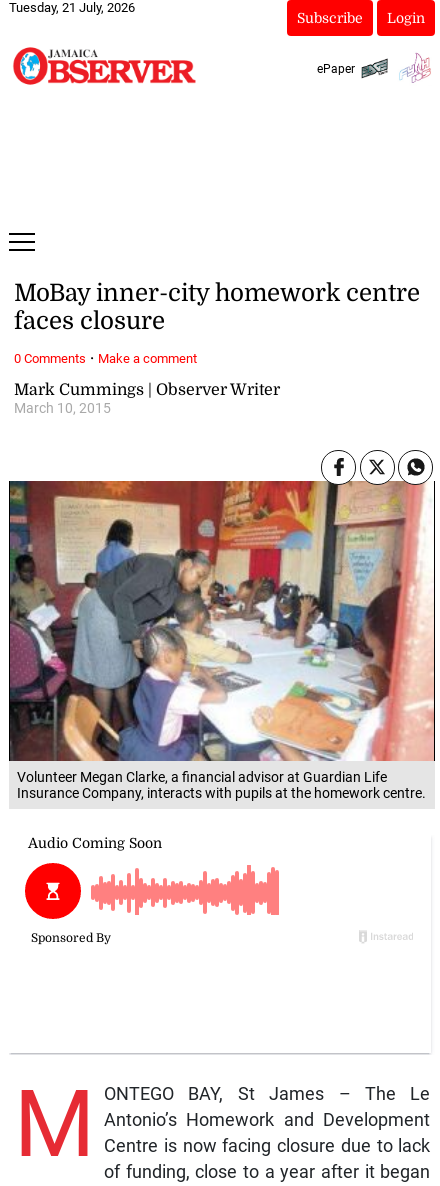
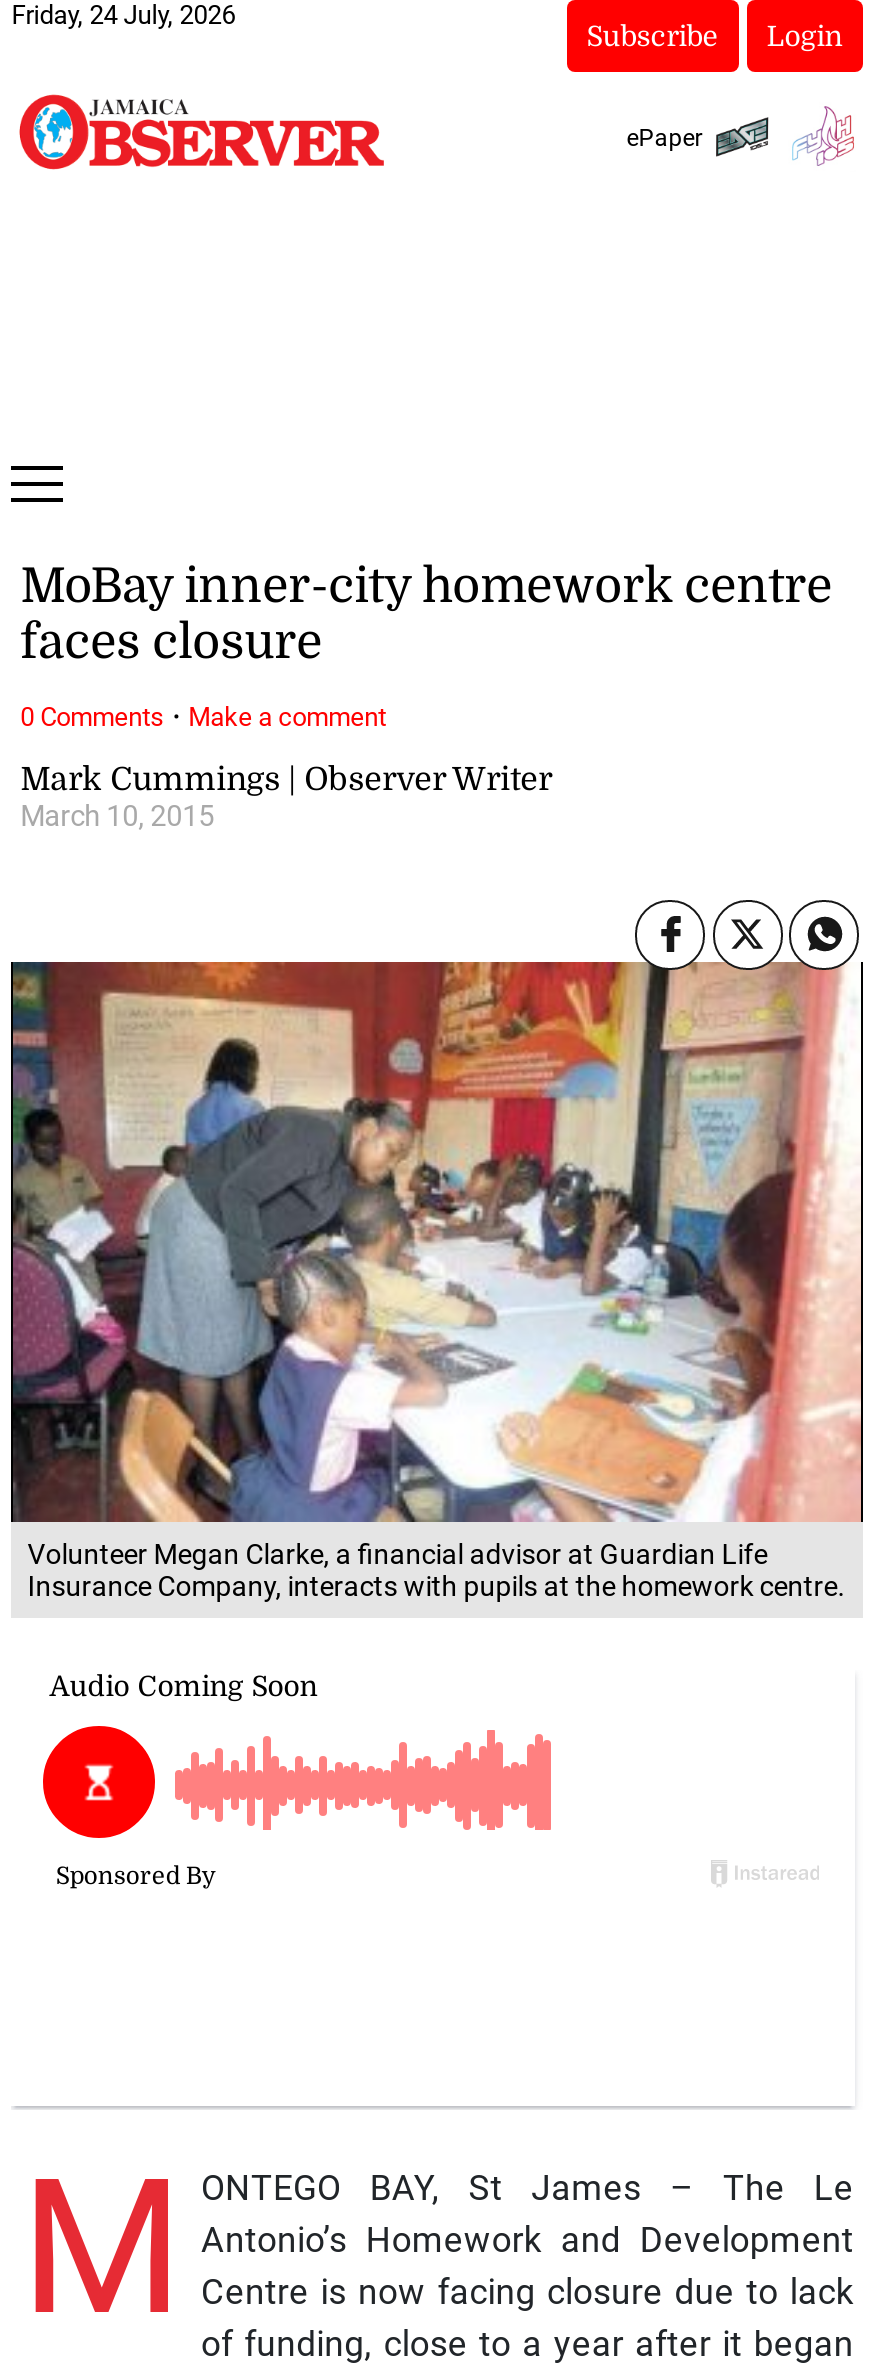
- Tuesday, 21 July, 2026
+ Friday, 24 July, 2026
